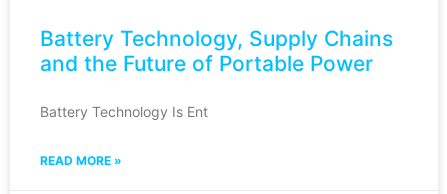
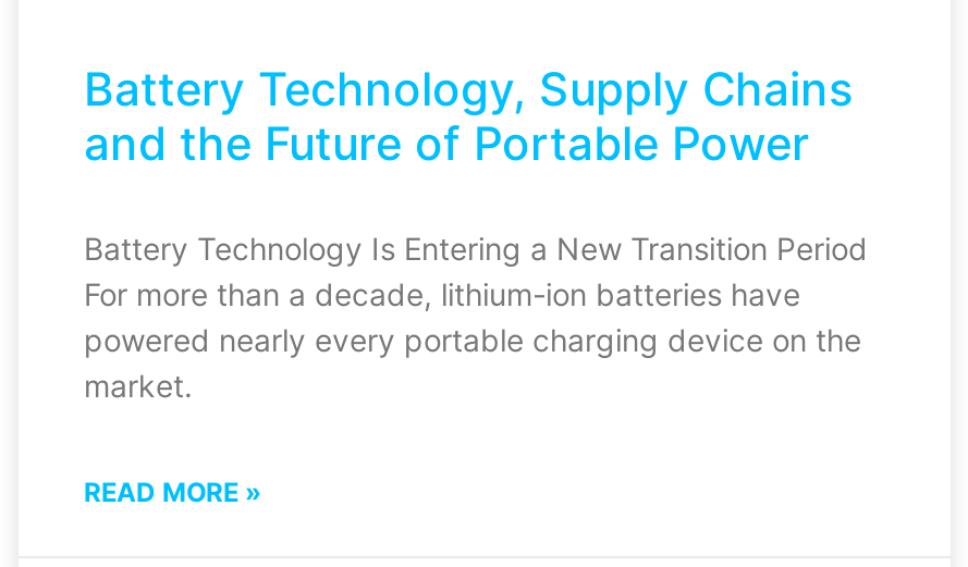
- Battery Technology Is Ent
+ Battery Technology Is Entering a New Transition Period
+ For more than a decade, lithium-ion batteries have
+ powered nearly every portable charging device on the
+ market.
